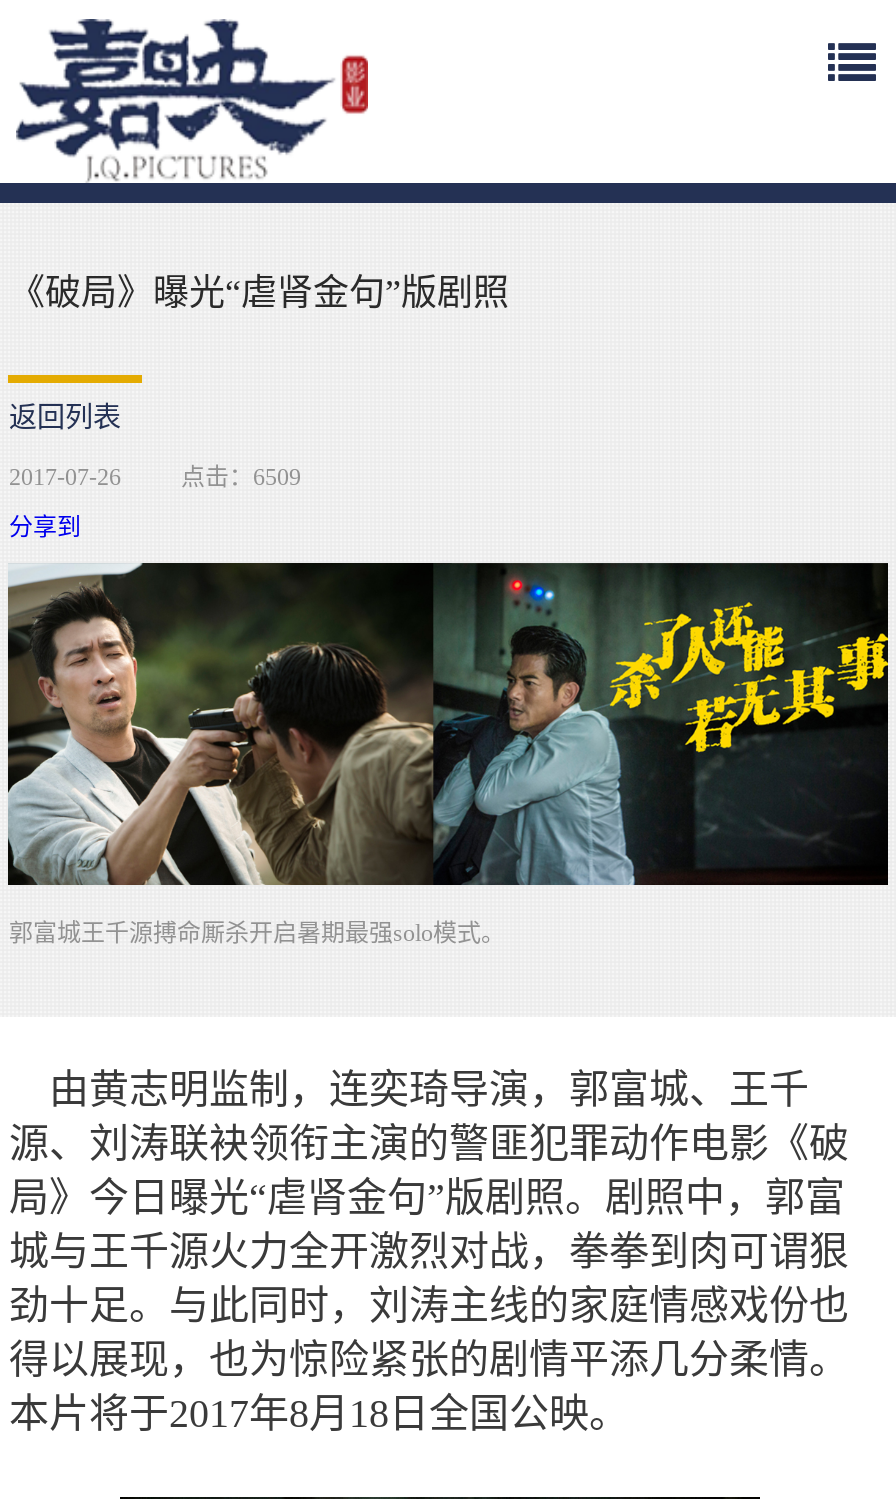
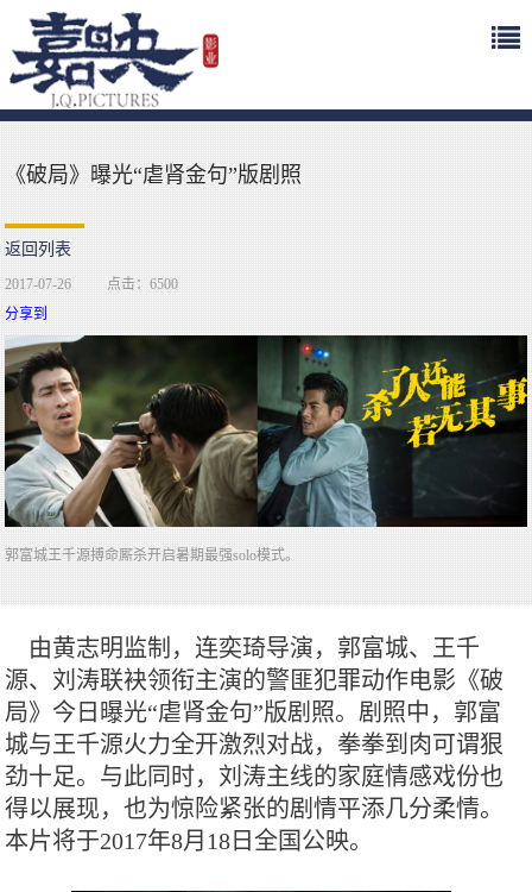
- 点击：6509
+ 点击：6500
